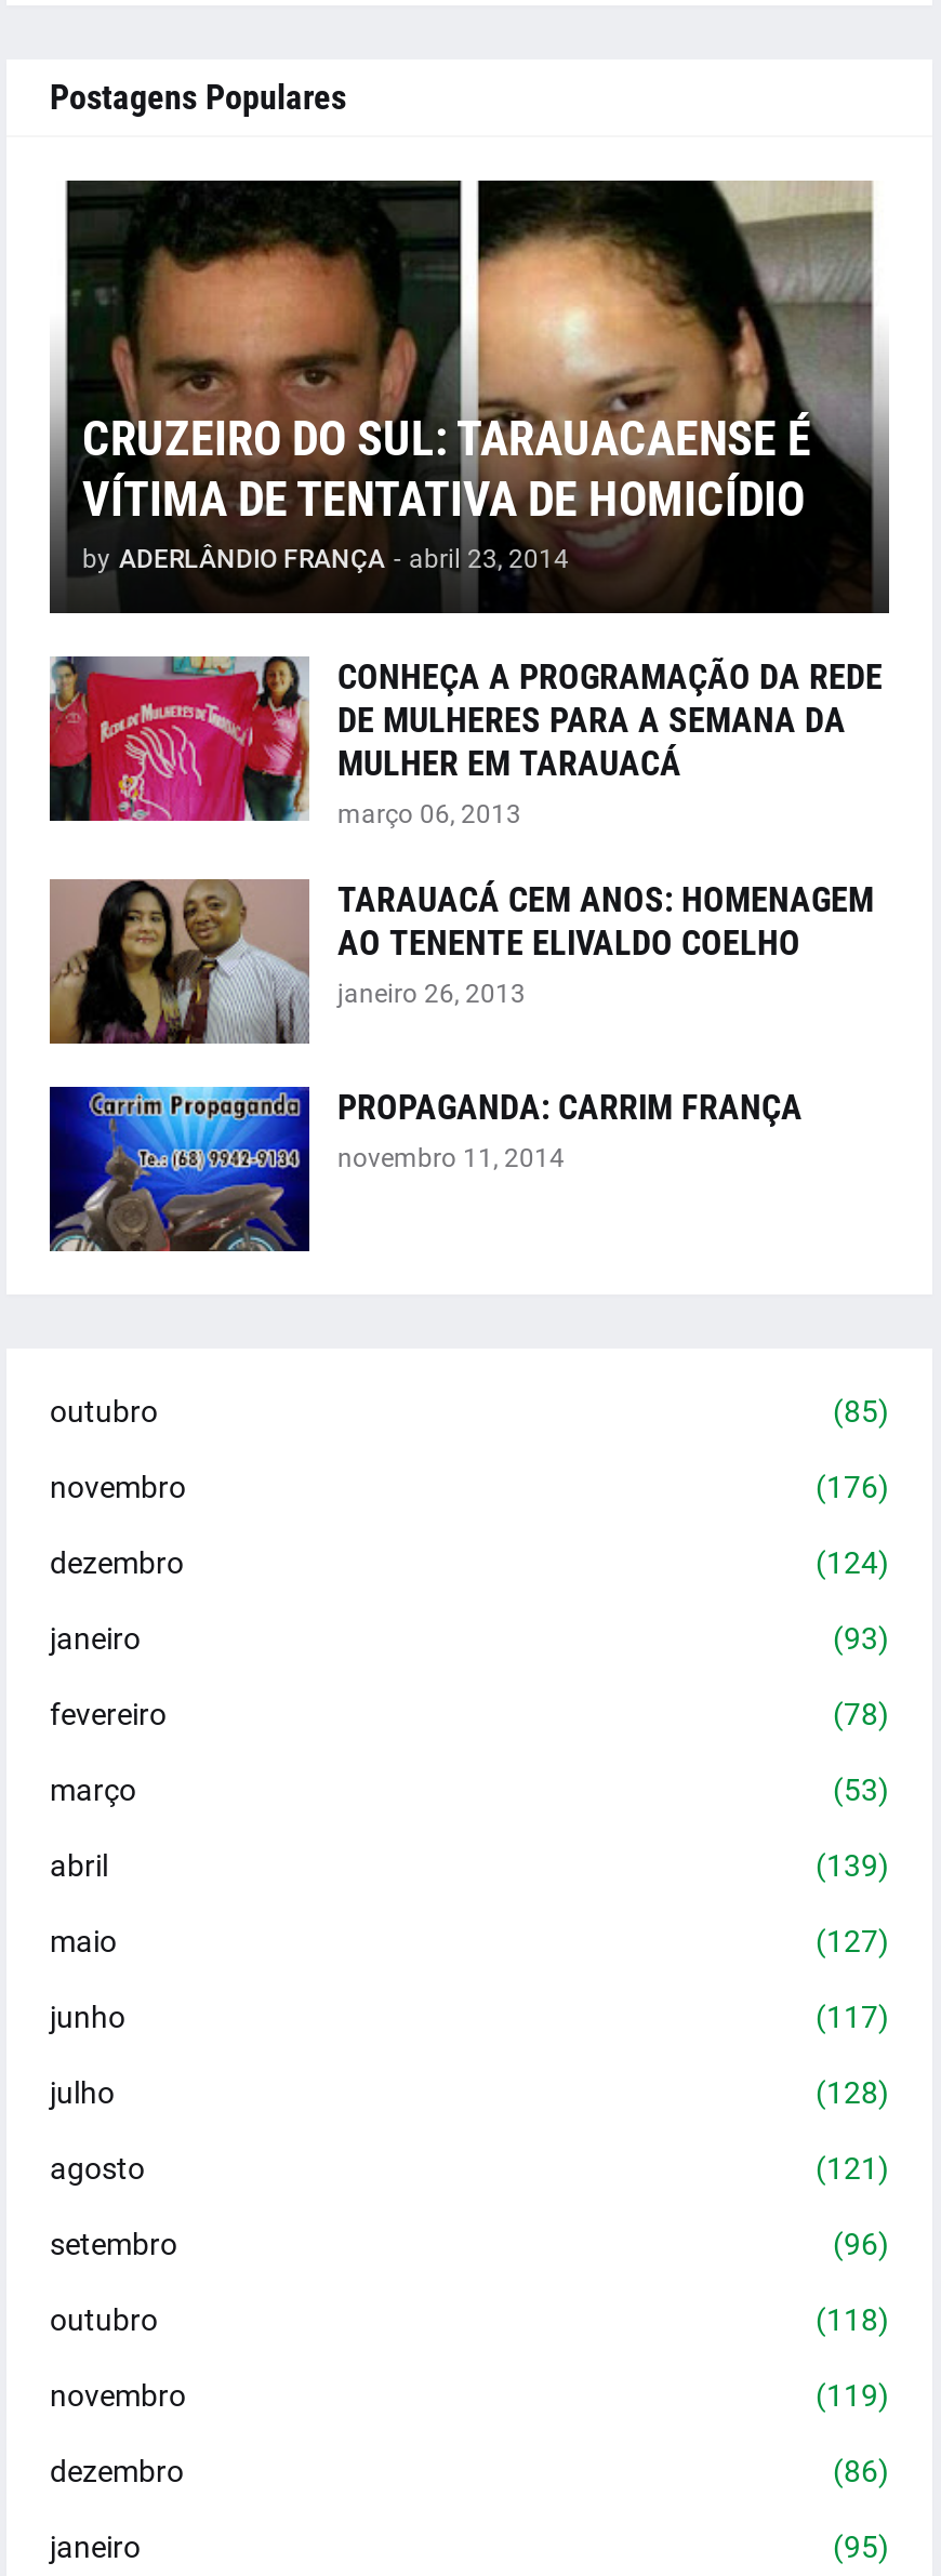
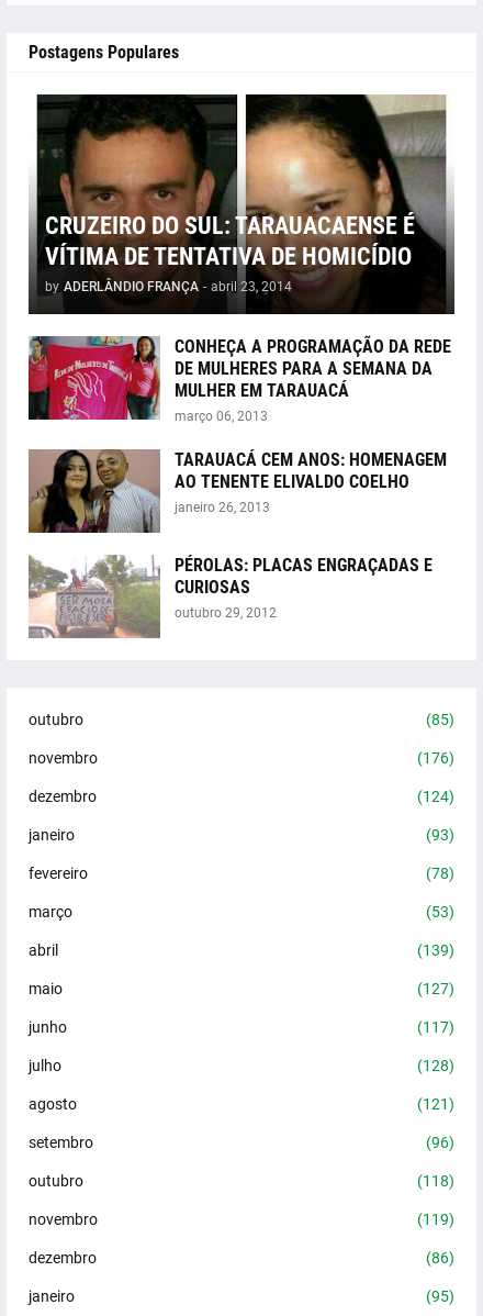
- [image]
- PROPAGANDA: CARRIM FRANÇA
- novembro 11, 2014
+ [image]
+ PÉROLAS: PLACAS ENGRAÇADAS E
+ CURIOSAS
+ outubro 29, 2012
